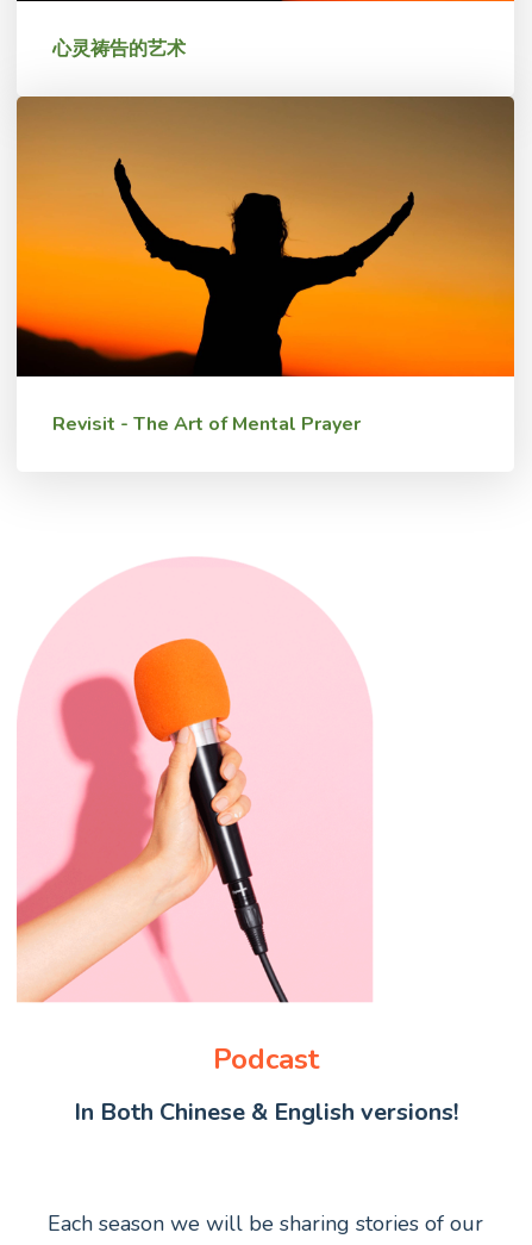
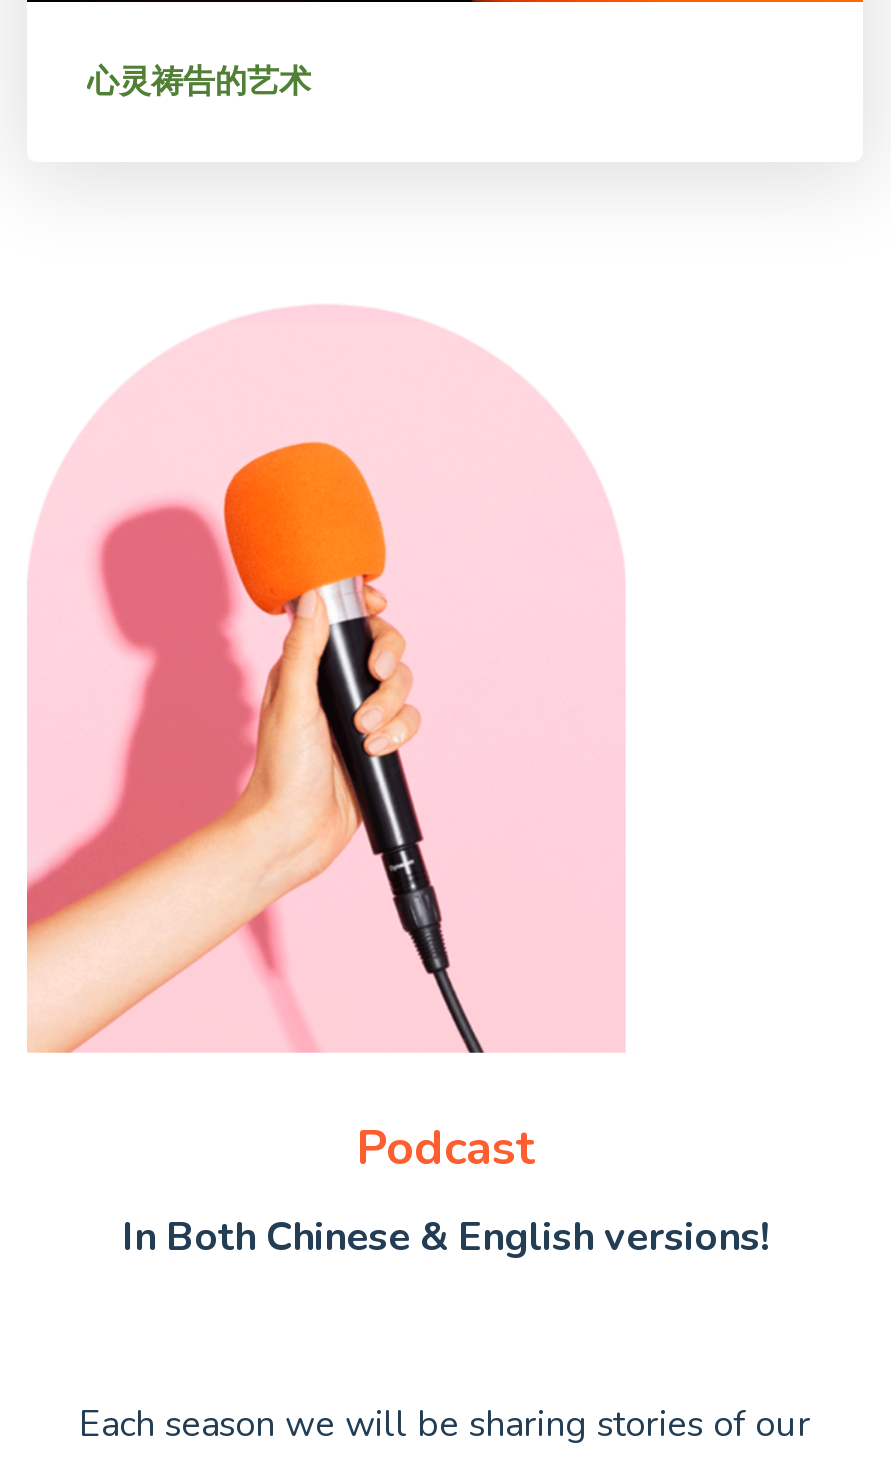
- [image]
- Revisit - The Art of Mental Prayer
